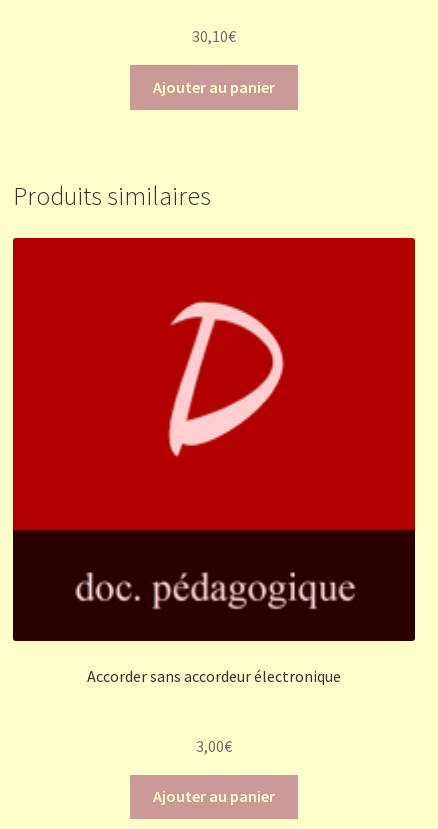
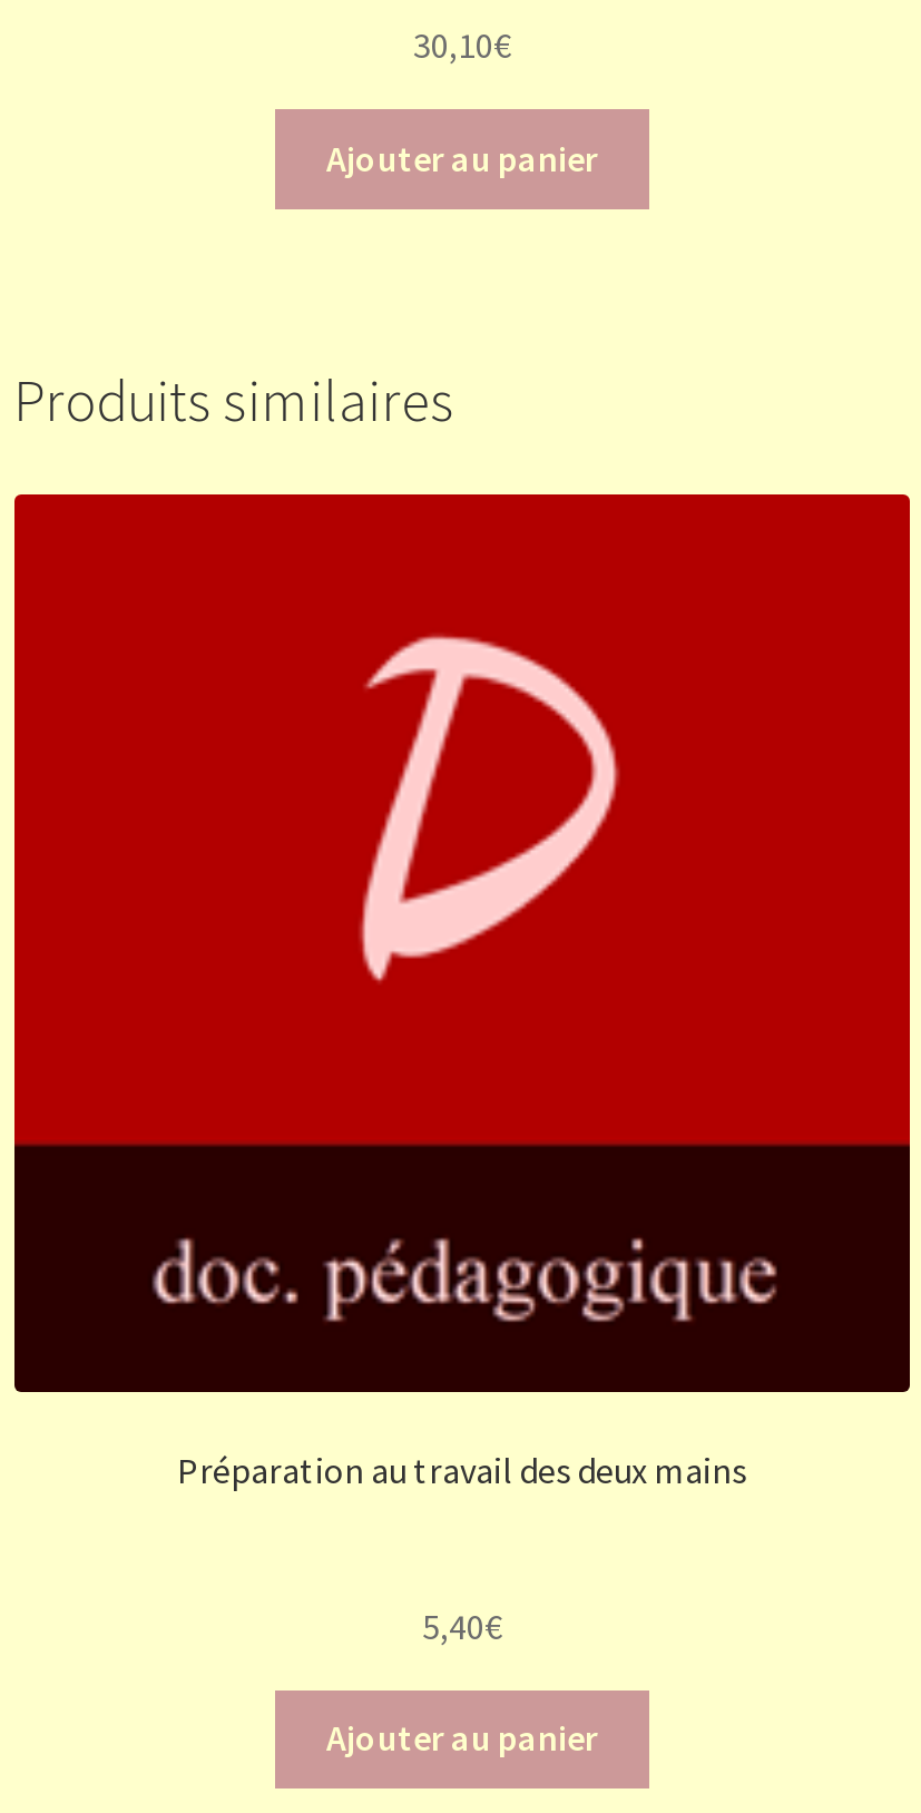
- Accorder sans accordeur électronique
+ Préparation au travail des deux mains

- 3,00€
+ 5,40€
